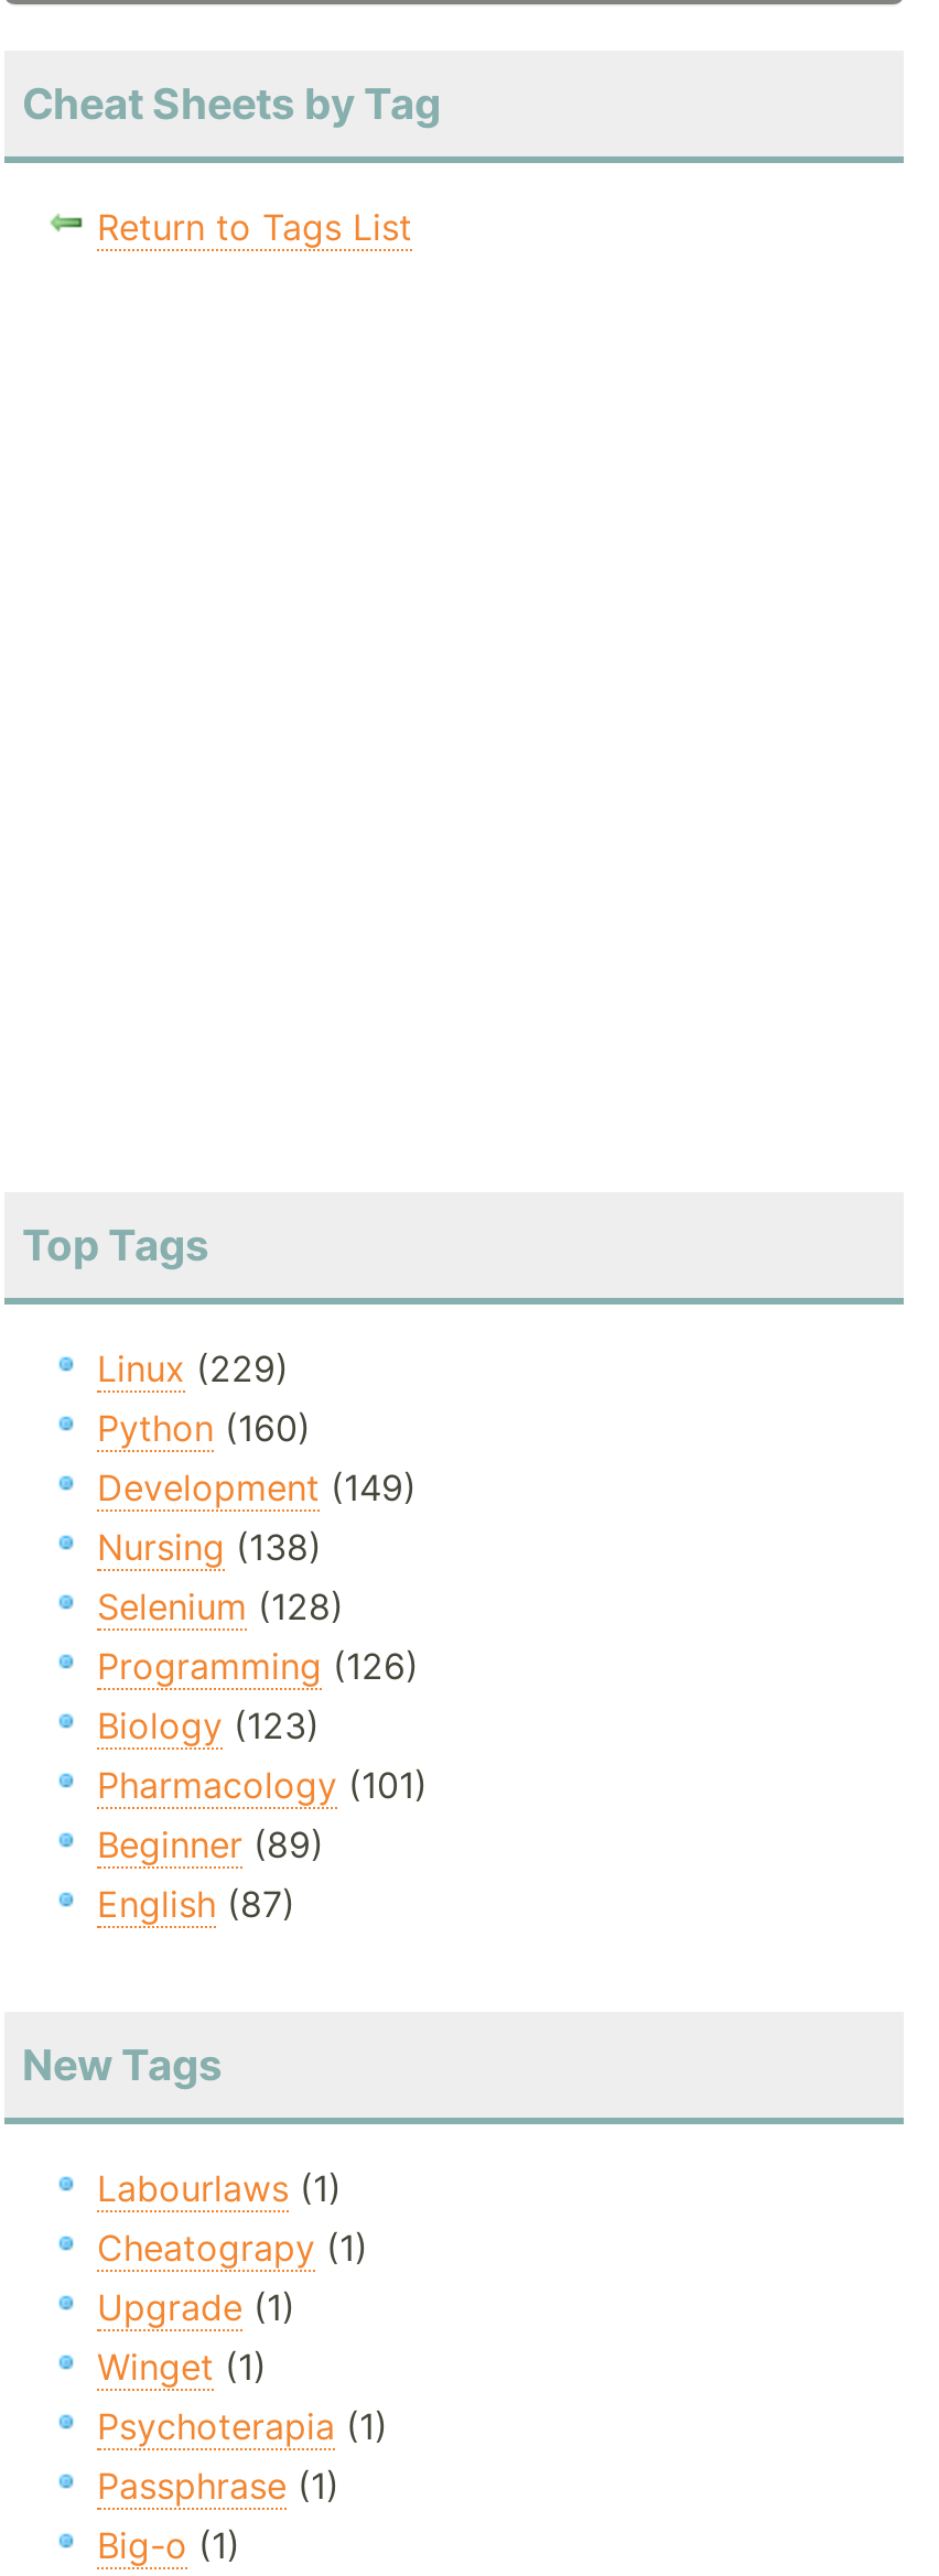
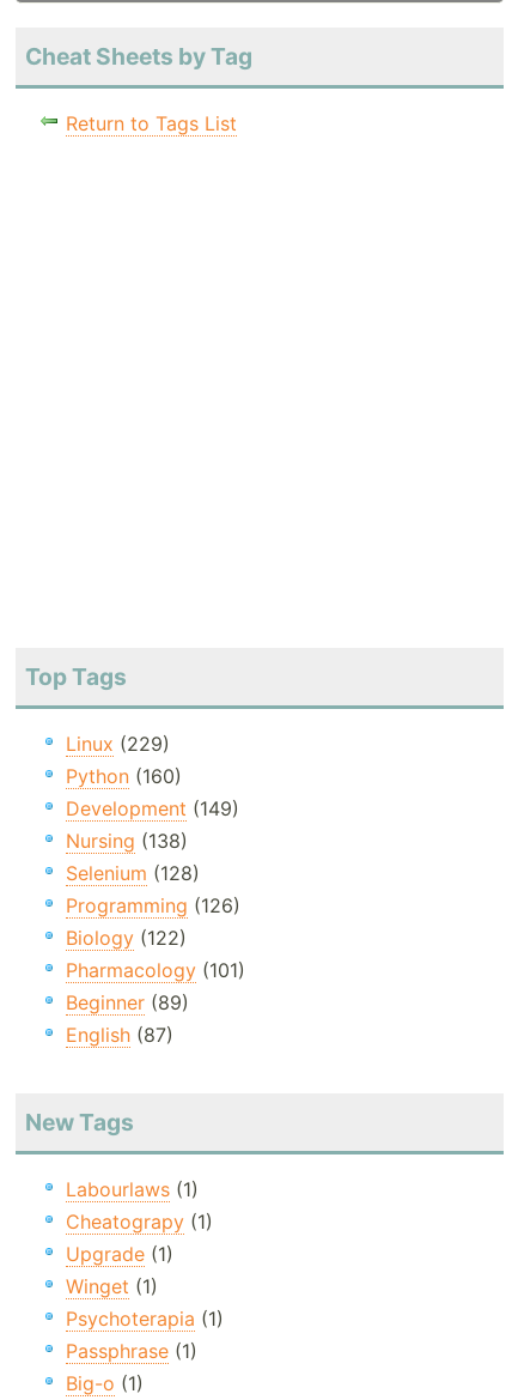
- Biology (123)
+ Biology (122)
